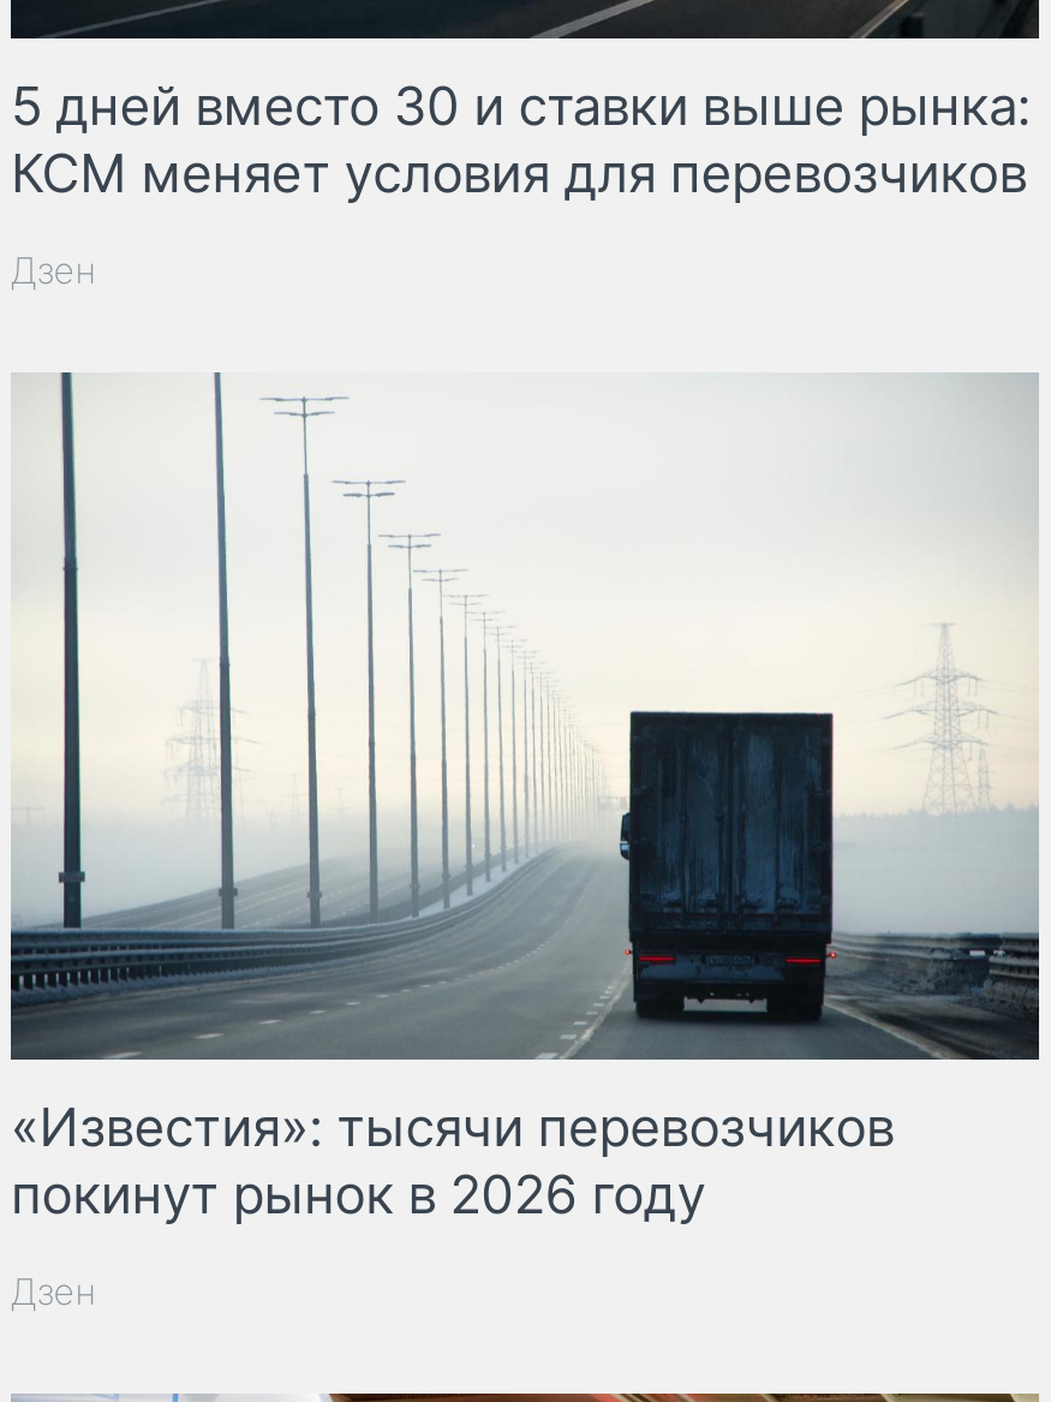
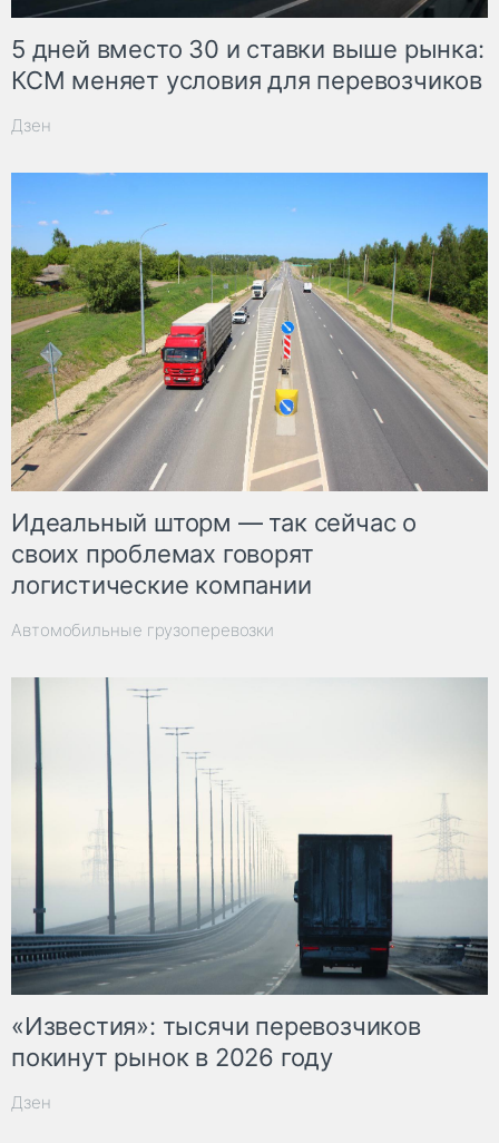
+ [image]
+ Идеальный шторм — так сейчас о
+ своих проблемах говорят
+ логистические компании
+ Автомобильные грузоперевозки
